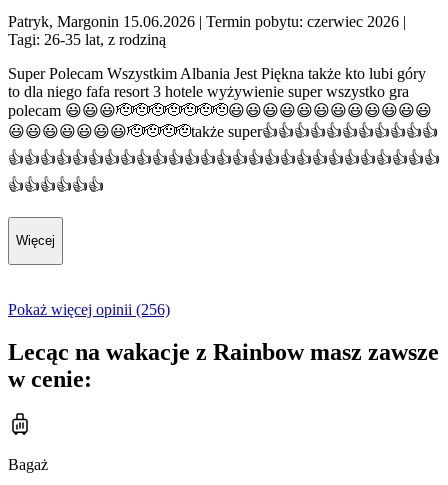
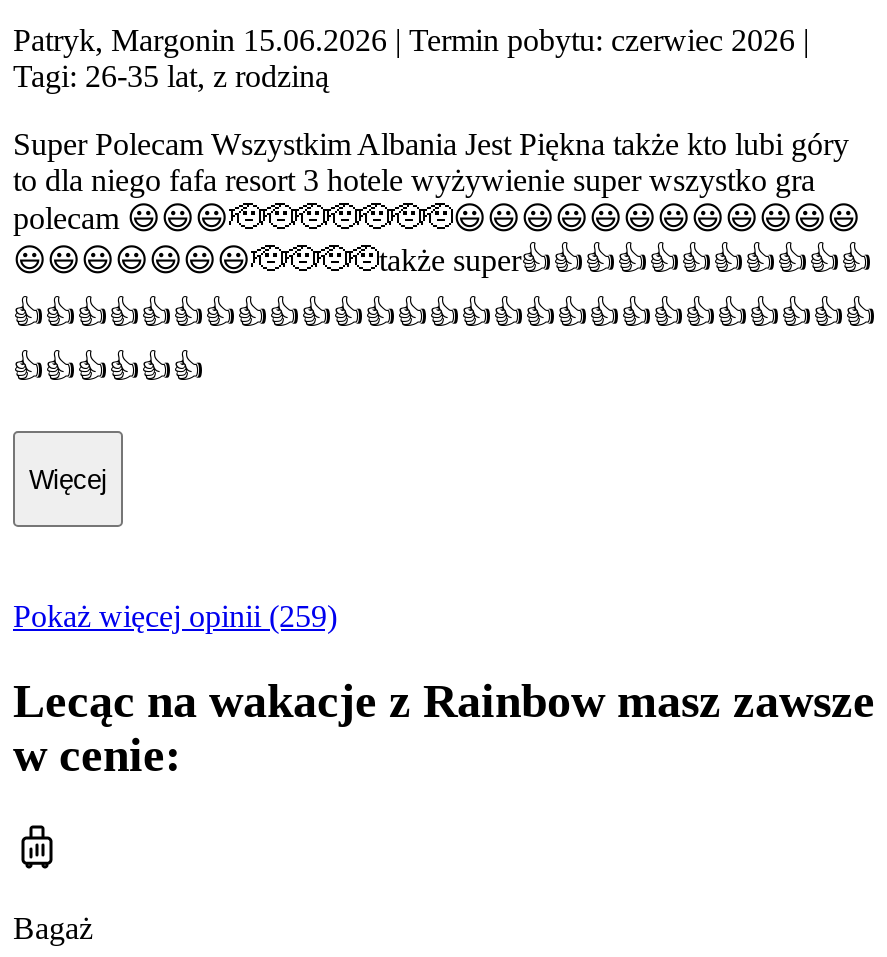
- Pokaż więcej opinii (256)
+ Pokaż więcej opinii (259)
